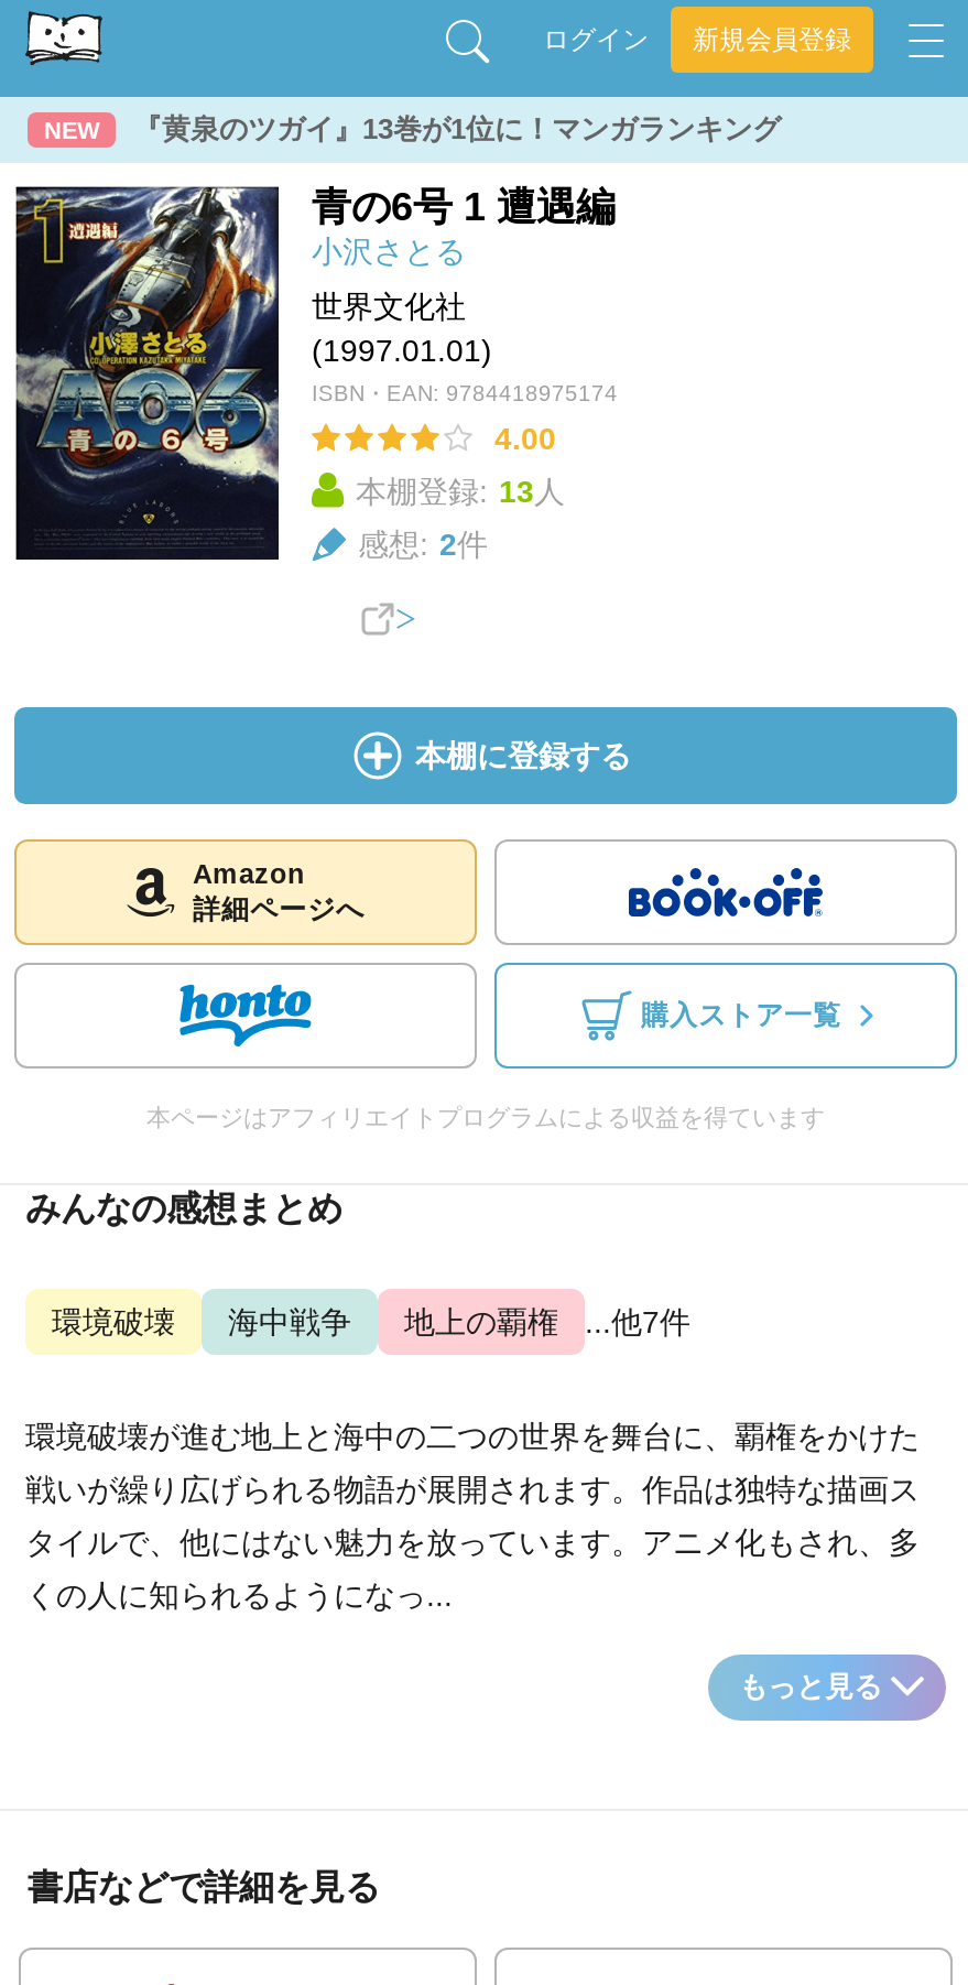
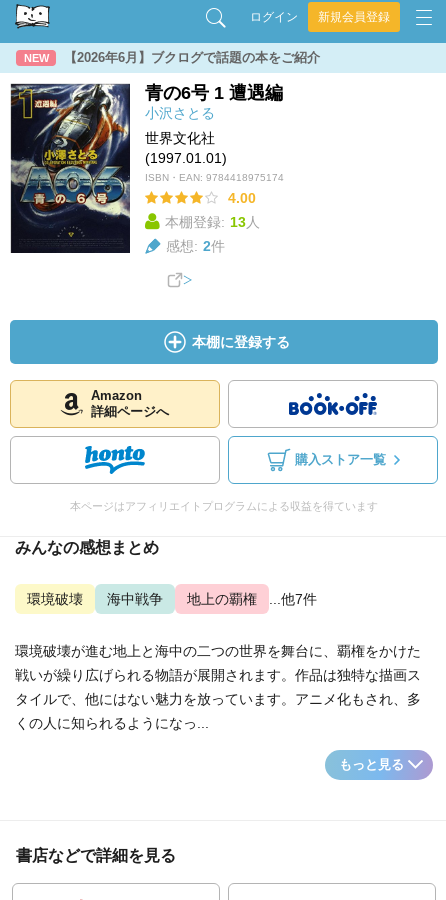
- 『黄泉のツガイ』13巻が1位に！マンガランキング
+ 【2026年6月】ブクログで話題の本をご紹介
